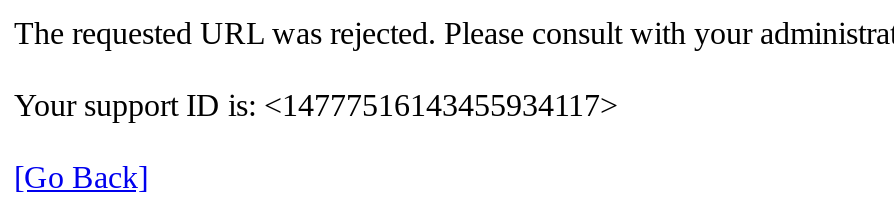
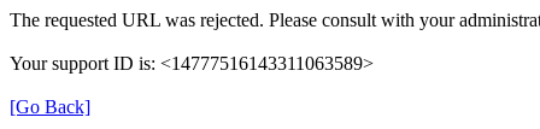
- Your support ID is: <14777516143455934117>
+ Your support ID is: <14777516143311063589>
